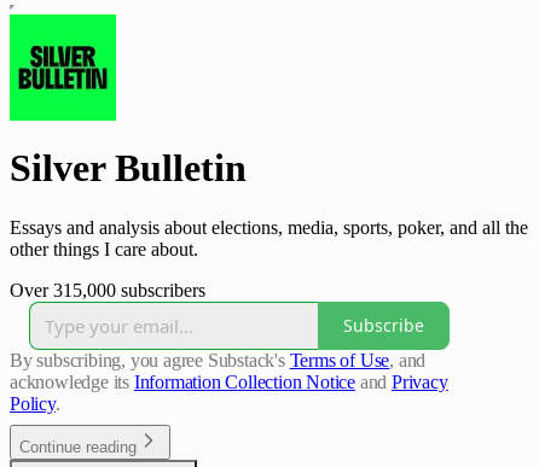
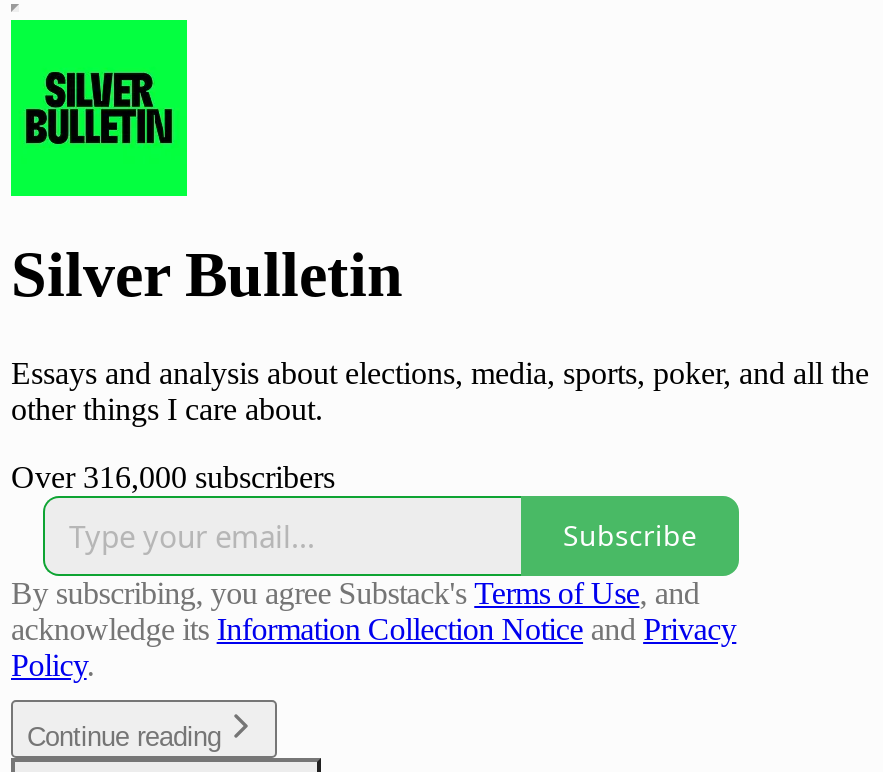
- Over 315,000 subscribers
+ Over 316,000 subscribers
